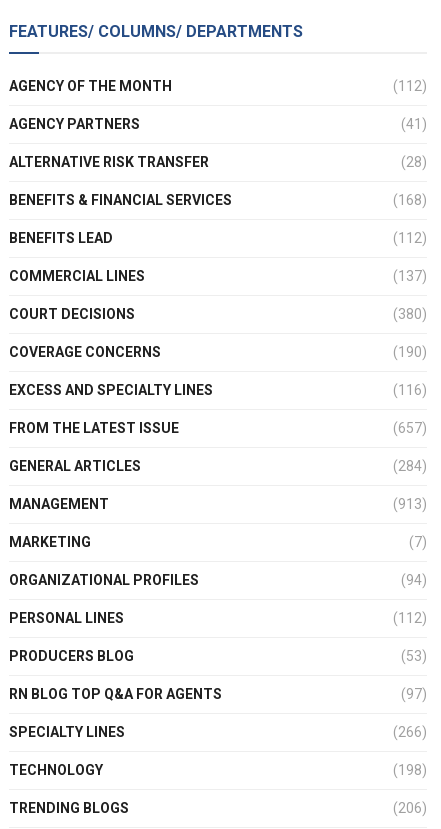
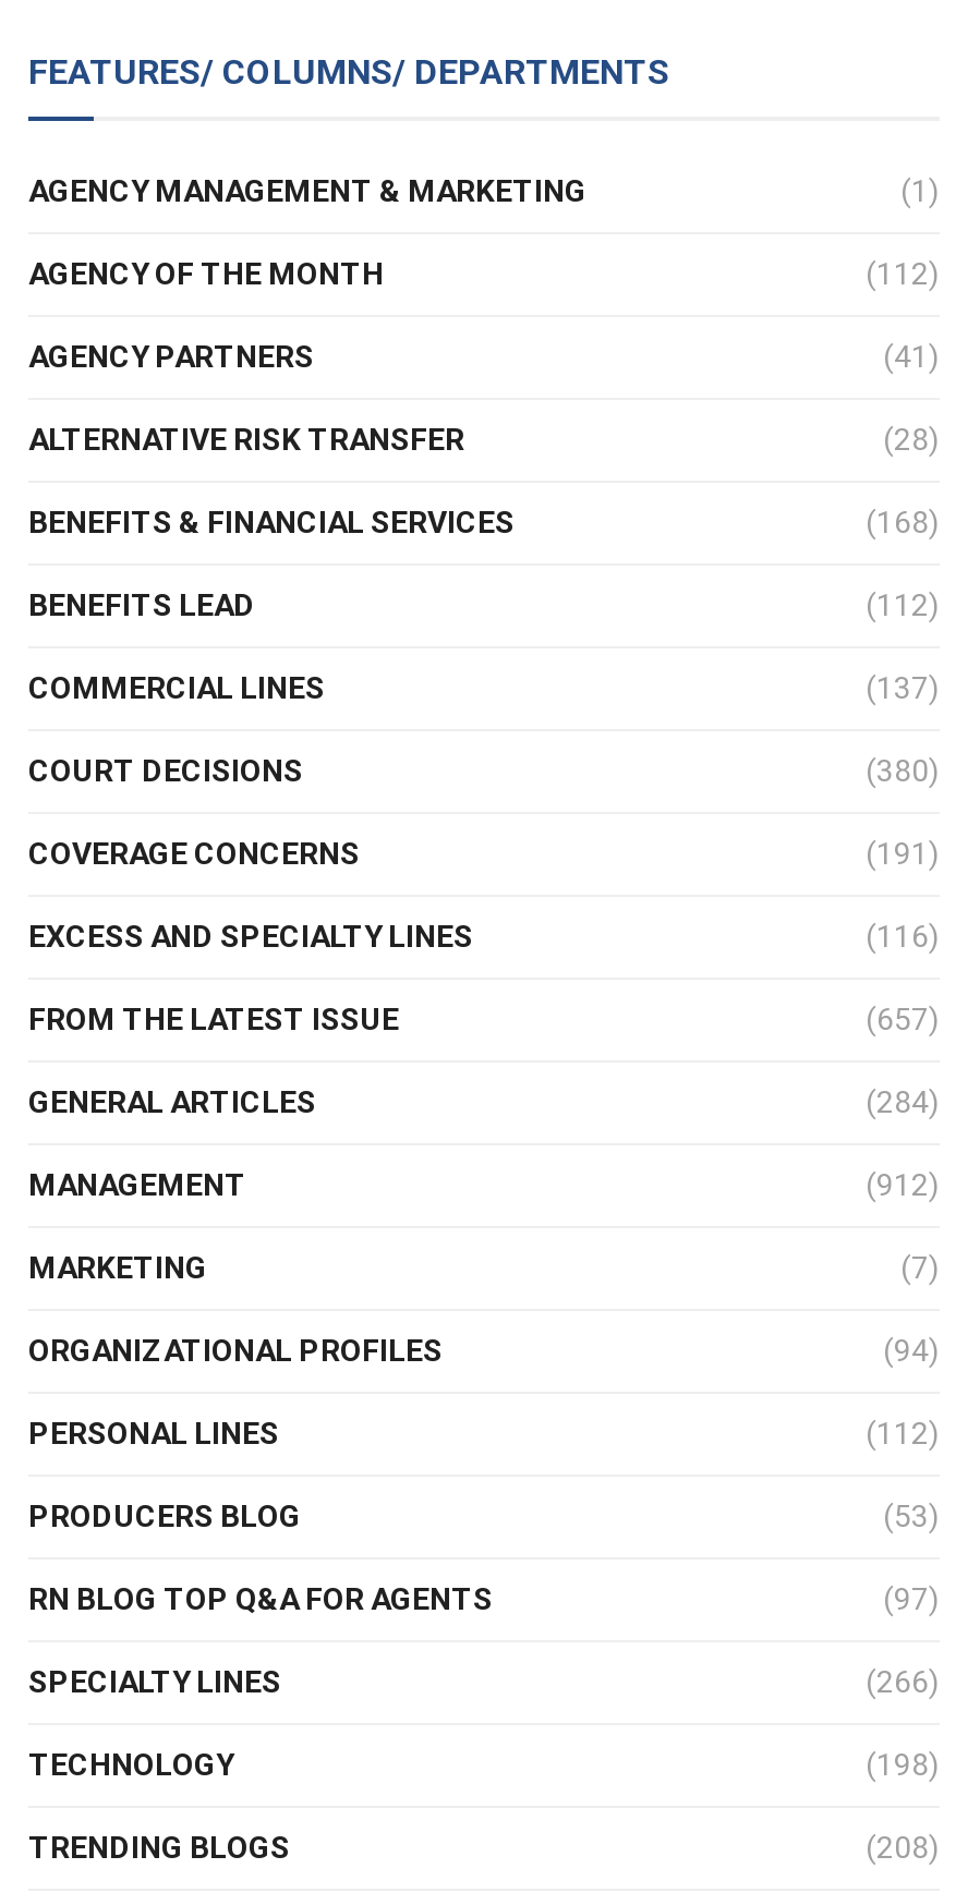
+ AGENCY MANAGEMENT & MARKETING
+ (1)

- (190)
+ (191)

- (913)
+ (912)

- (206)
+ (208)
